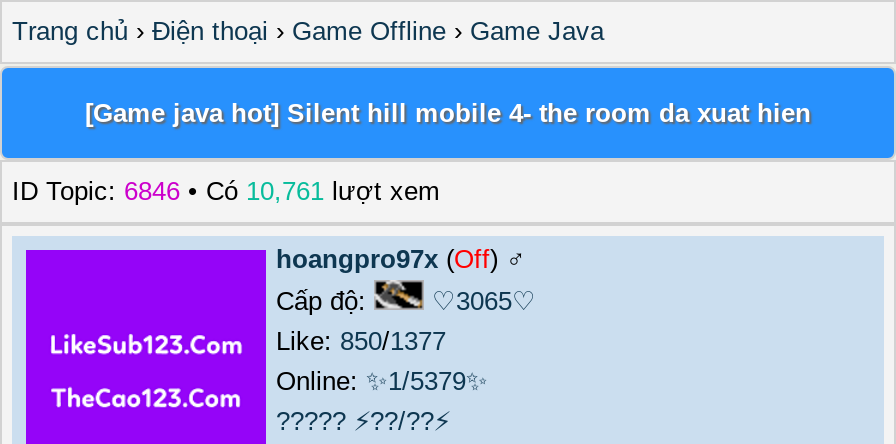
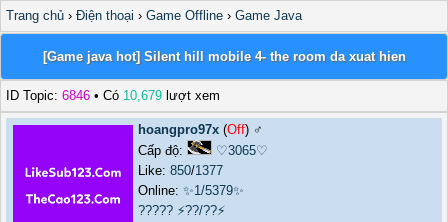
- ID Topic: 6846 • Có 10,761 lượt xem
+ ID Topic: 6846 • Có 10,679 lượt xem
